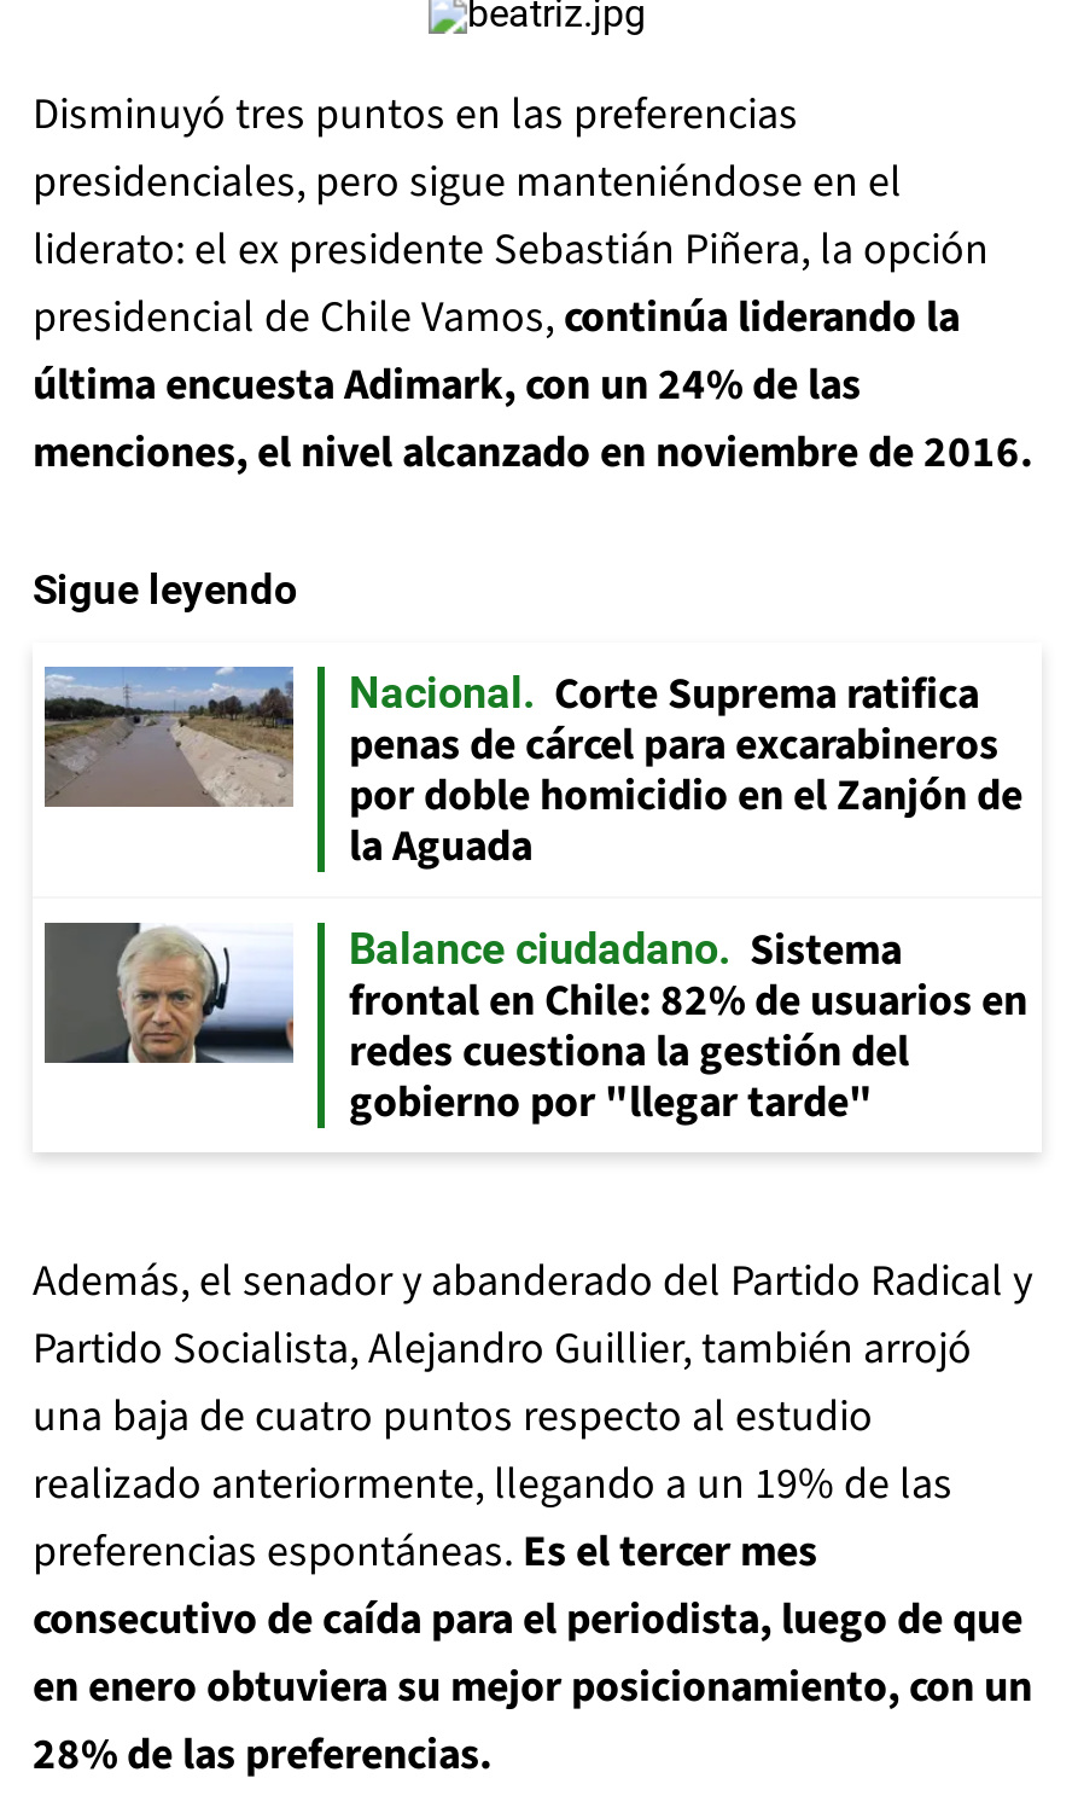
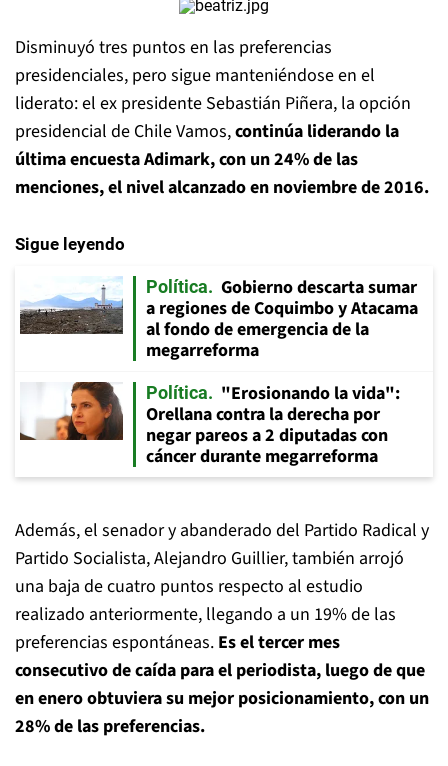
- [image]
- Nacional
- Corte Suprema ratifica
- penas de cárcel para excarabineros
- por doble homicidio en el Zanjón de
- la Aguada
+ [image]
+ Política
+ Gobierno descarta sumar
+ a regiones de Coquimbo y Atacama
+ al fondo de emergencia de la
+ megarreforma

- [image]
- Balance ciudadano
- Sistema
- frontal en Chile: 82% de usuarios en
- redes cuestiona la gestión del
- gobierno por "llegar tarde"
+ [image]
+ Política
+ "Erosionando la vida":
+ Orellana contra la derecha por
+ negar pareos a 2 diputadas con
+ cáncer durante megarreforma
